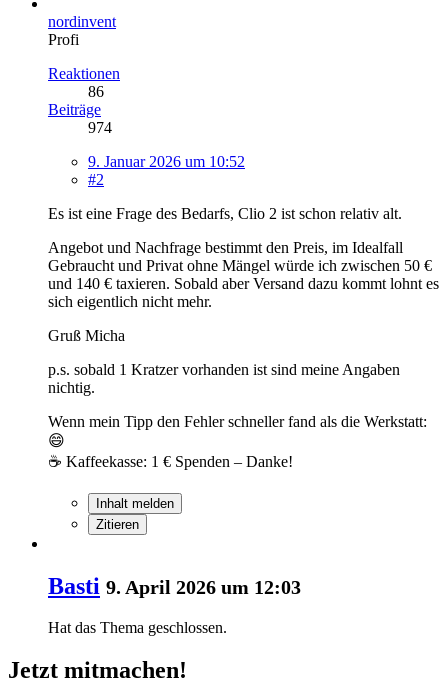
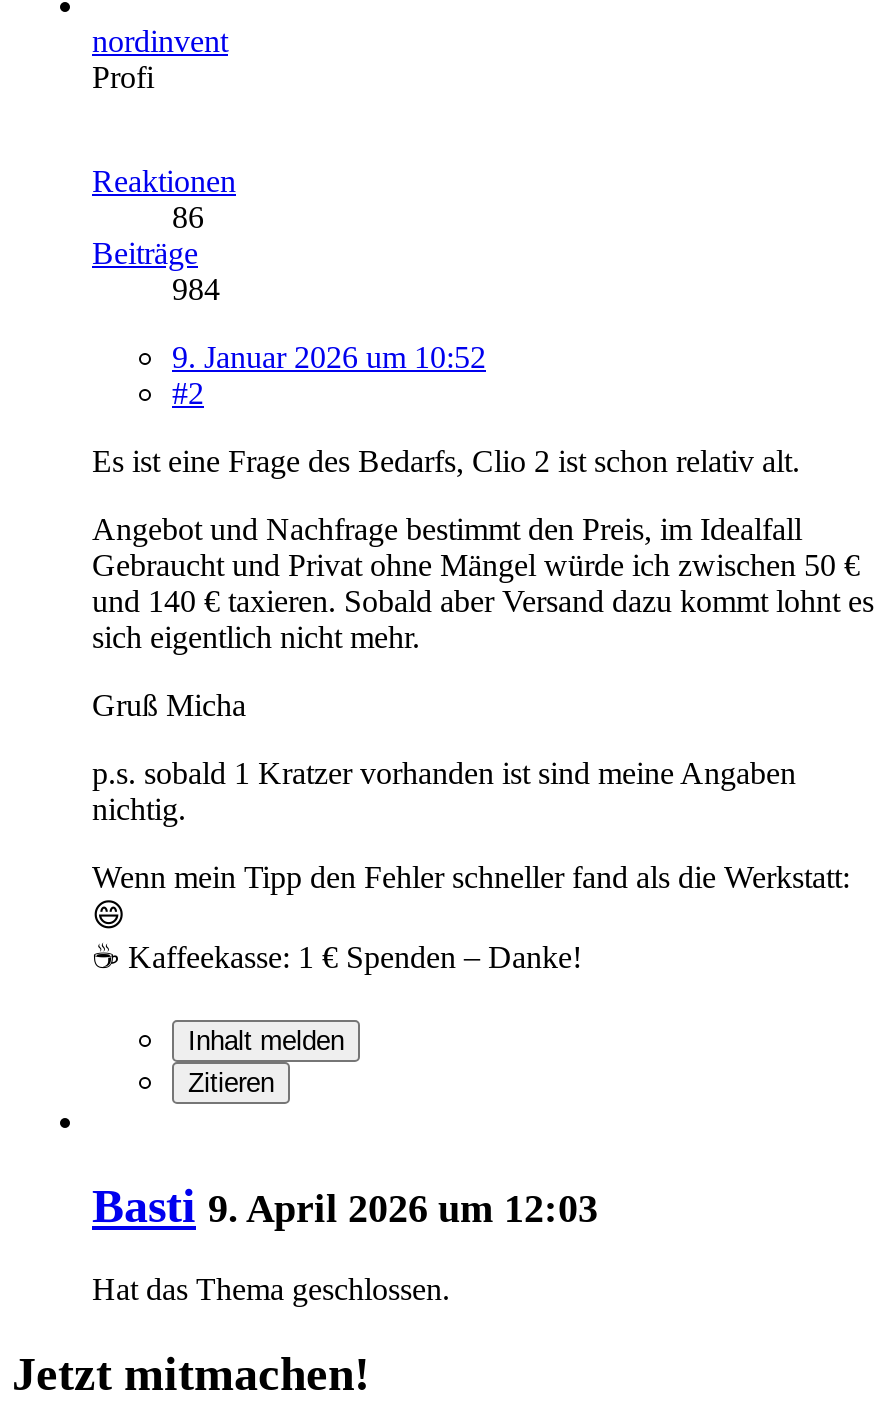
- 974
+ 984
